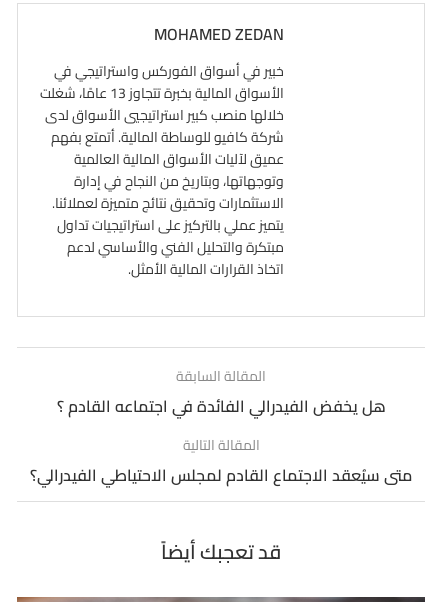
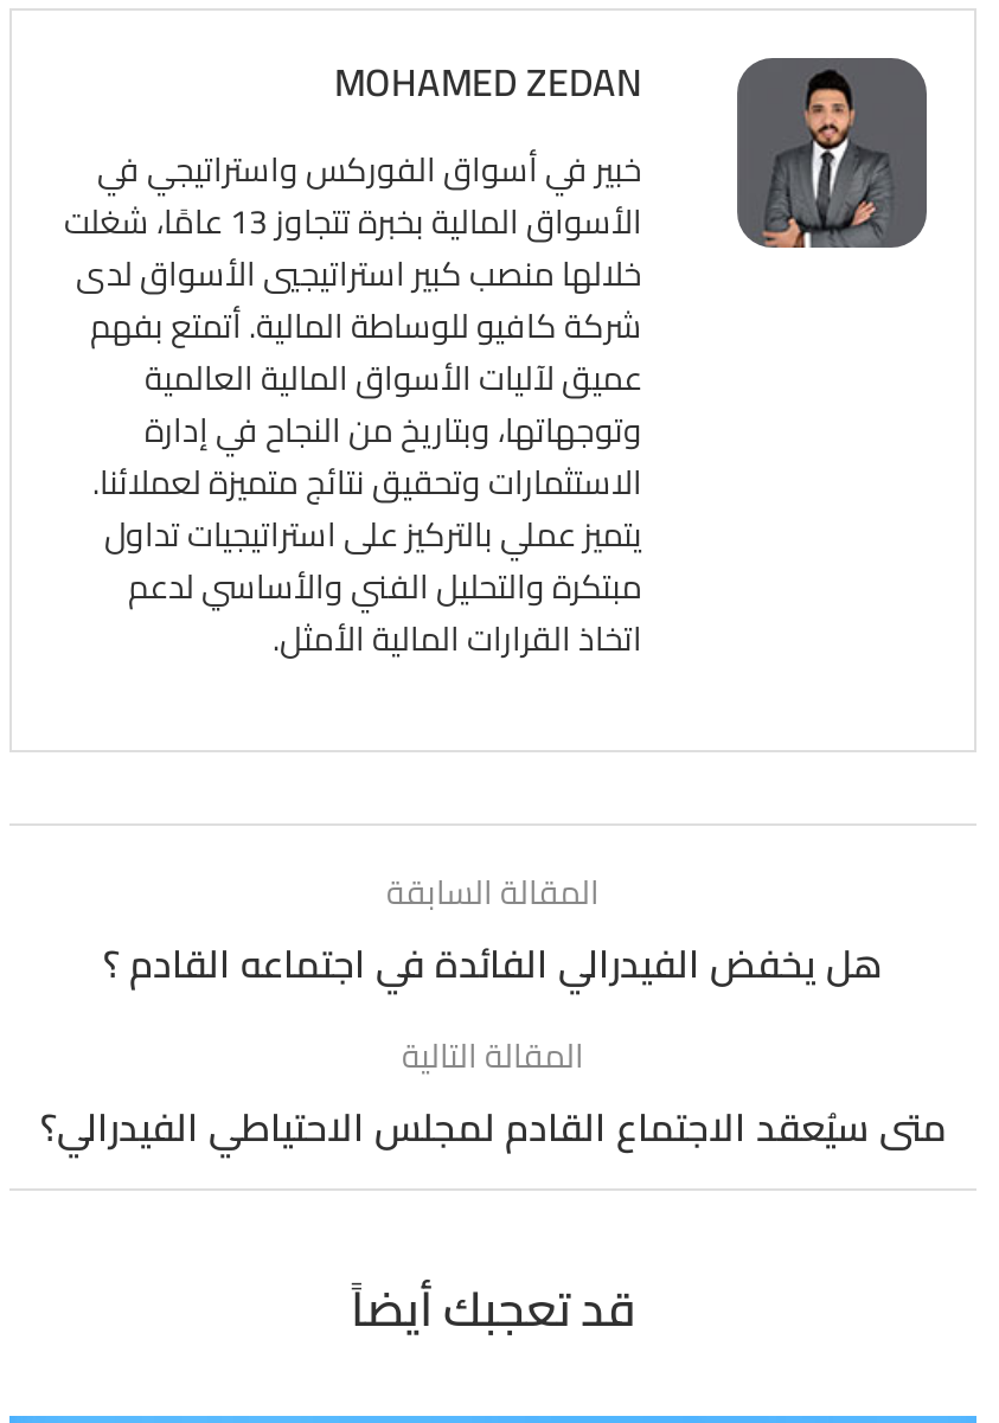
+ [image]
